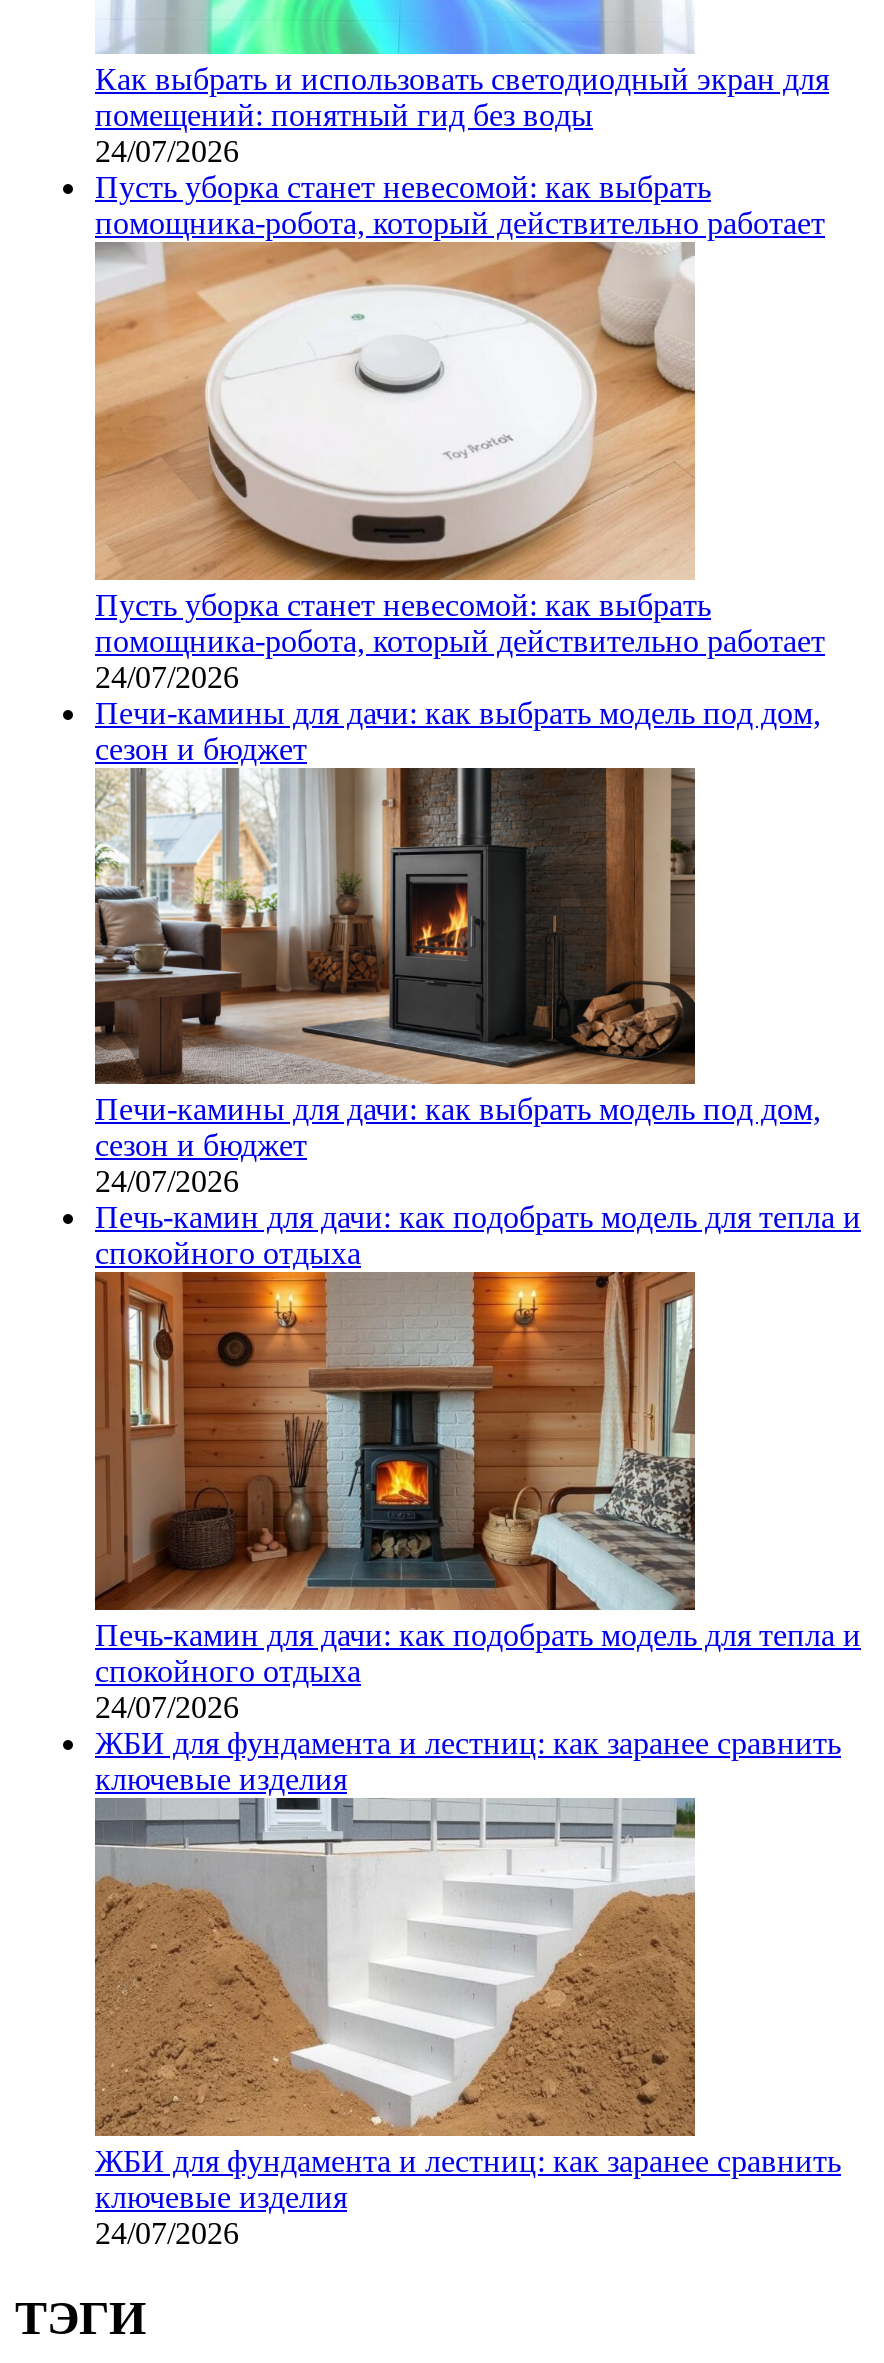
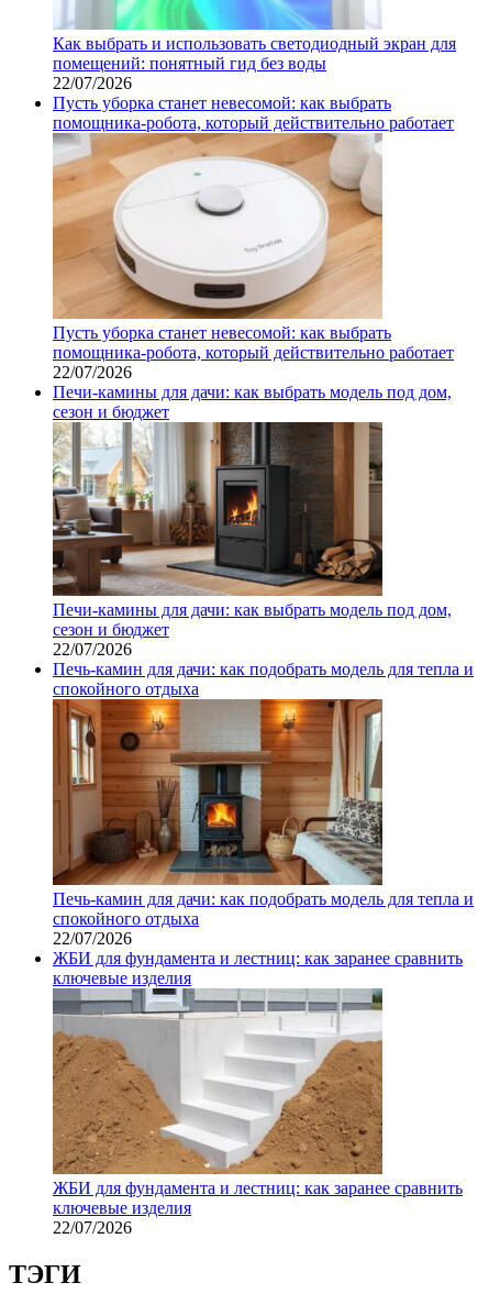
- 24/07/2026
+ 22/07/2026

- 24/07/2026
+ 22/07/2026

- 24/07/2026
+ 22/07/2026

- 24/07/2026
+ 22/07/2026

- 24/07/2026
+ 22/07/2026
